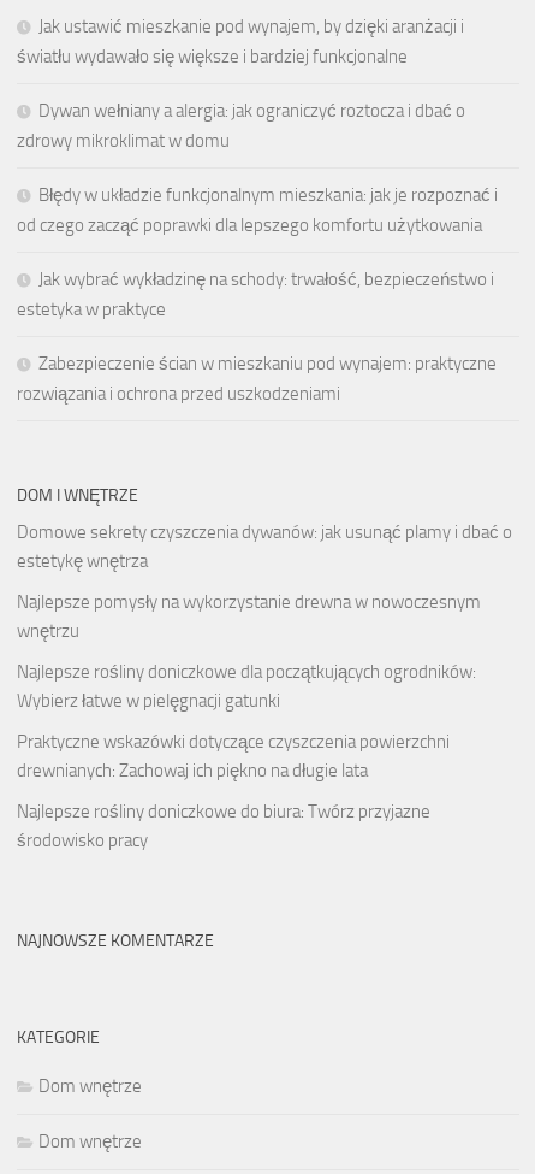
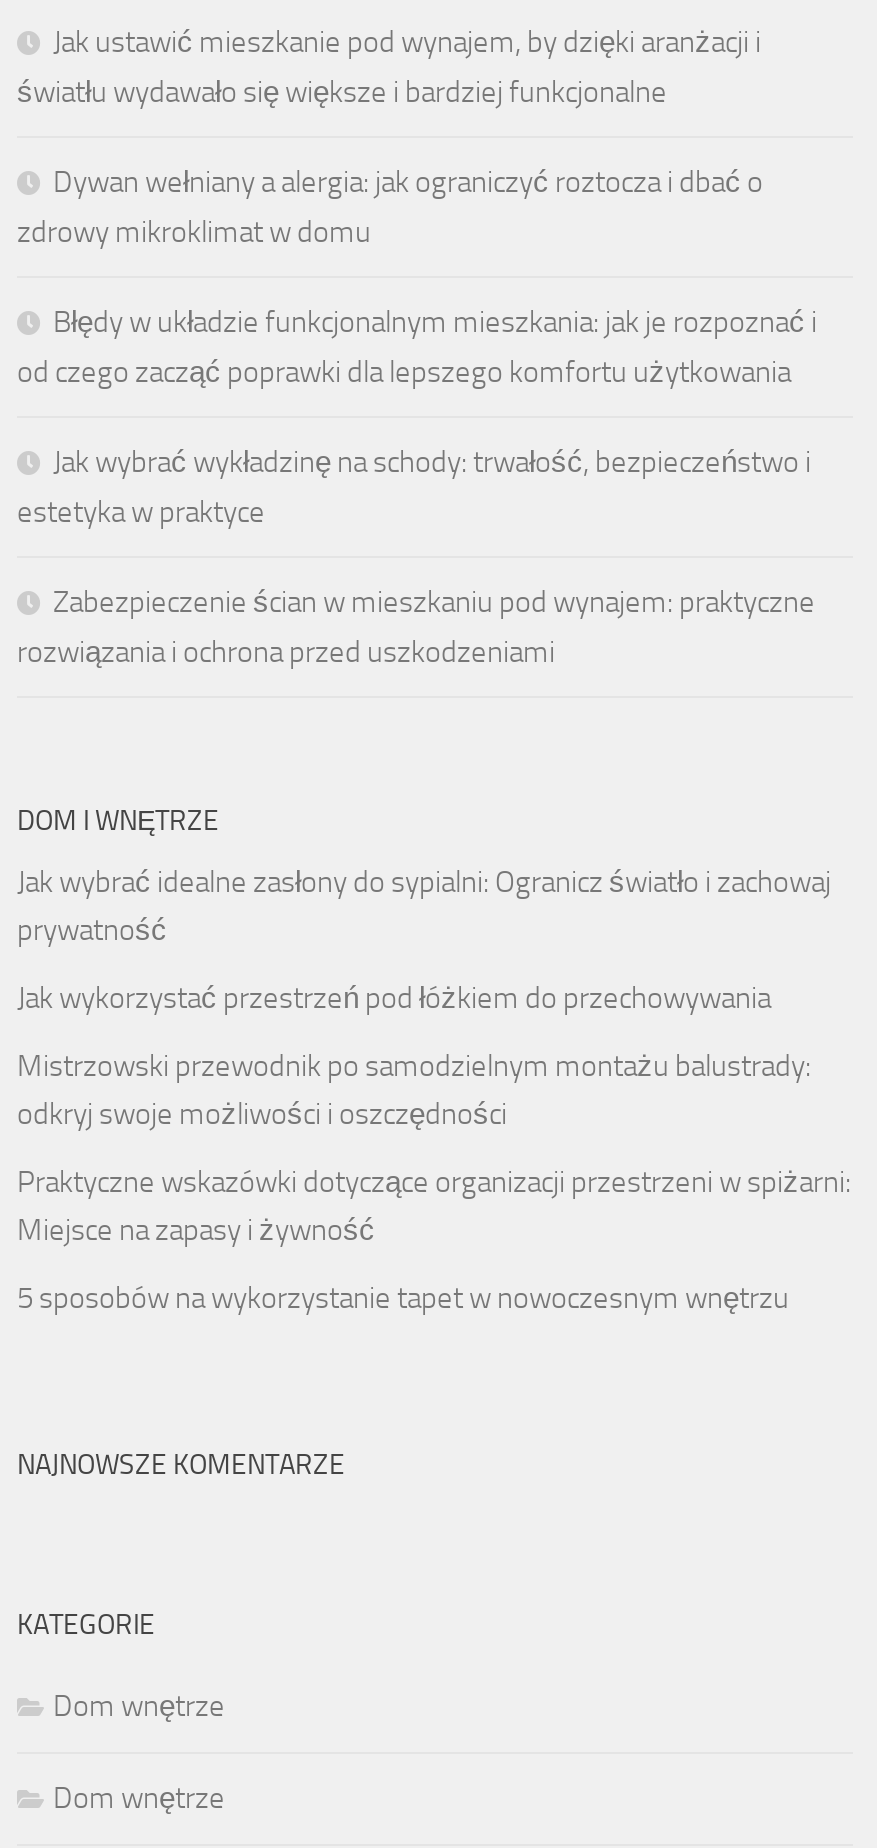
- Domowe sekrety czyszczenia dywanów: jak usunąć plamy i dbać o
- estetykę wnętrza
+ Jak wybrać idealne zasłony do sypialni: Ogranicz światło i zachowaj
+ prywatność

- Najlepsze pomysły na wykorzystanie drewna w nowoczesnym
- wnętrzu
+ Jak wykorzystać przestrzeń pod łóżkiem do przechowywania

- Najlepsze rośliny doniczkowe dla początkujących ogrodników:
- Wybierz łatwe w pielęgnacji gatunki
+ Mistrzowski przewodnik po samodzielnym montażu balustrady:
+ odkryj swoje możliwości i oszczędności

- Praktyczne wskazówki dotyczące czyszczenia powierzchni
- drewnianych: Zachowaj ich piękno na długie lata
+ Praktyczne wskazówki dotyczące organizacji przestrzeni w spiżarni:
+ Miejsce na zapasy i żywność

- Najlepsze rośliny doniczkowe do biura: Twórz przyjazne
- środowisko pracy
+ 5 sposobów na wykorzystanie tapet w nowoczesnym wnętrzu
